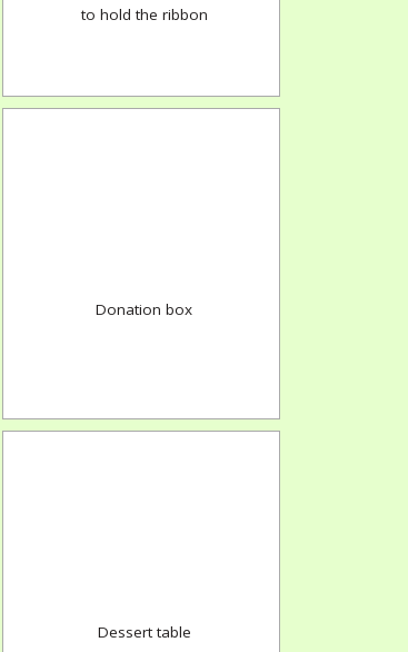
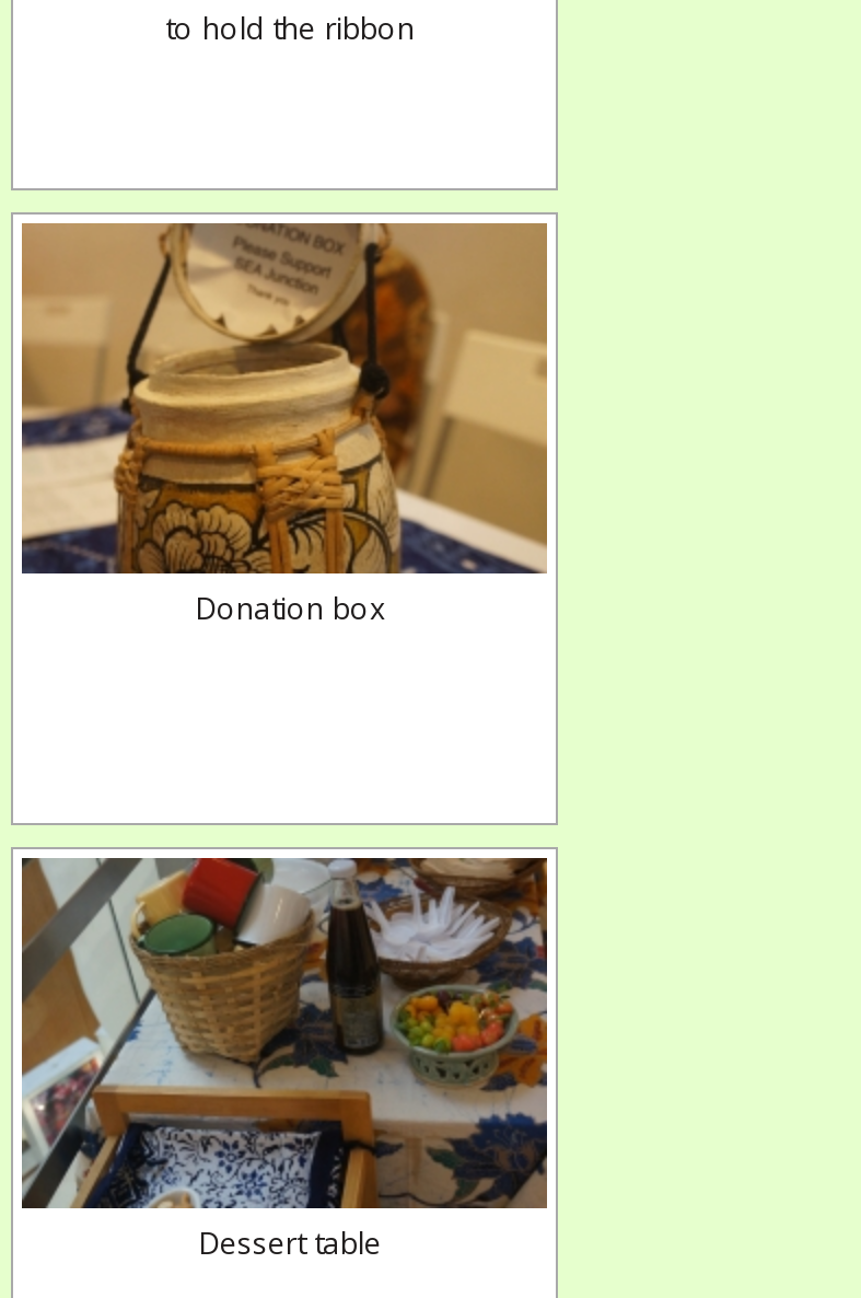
+ [image]

+ [image]
